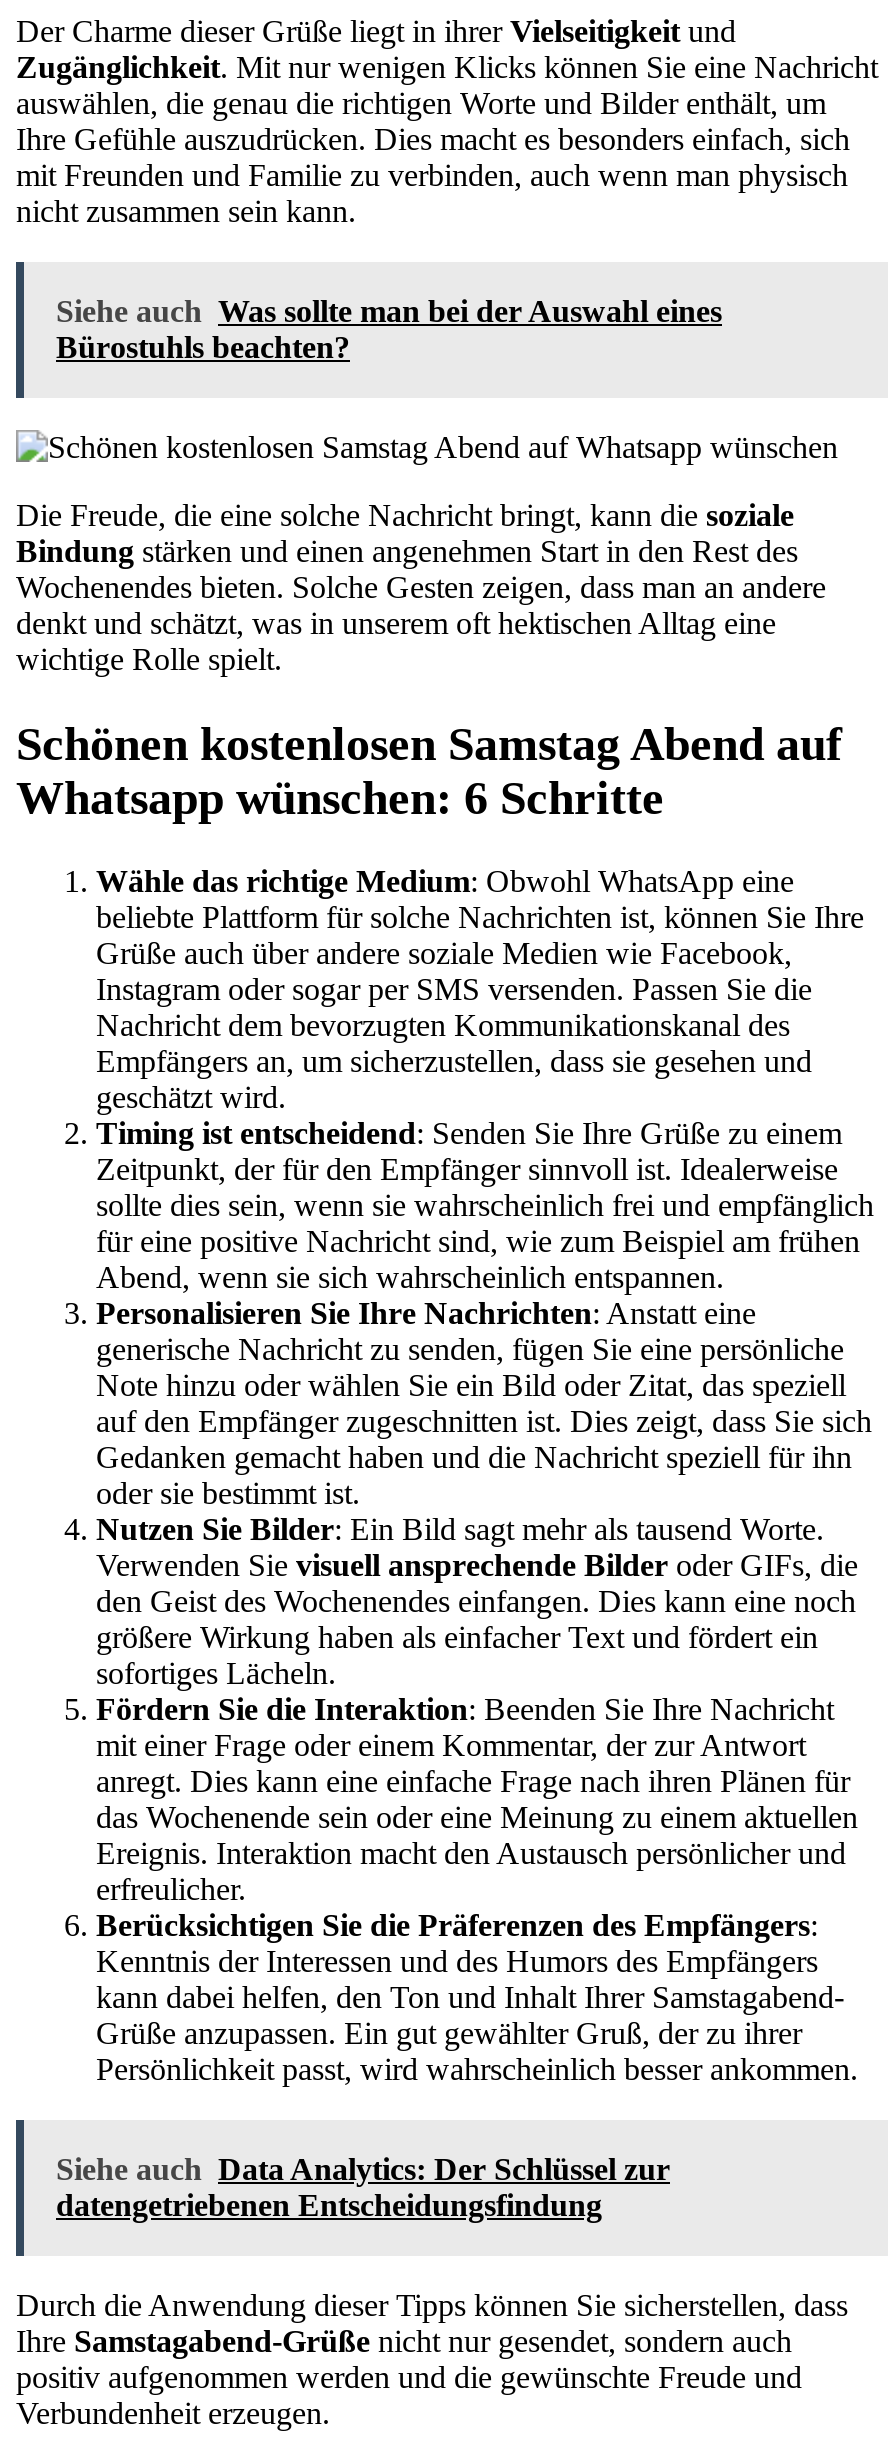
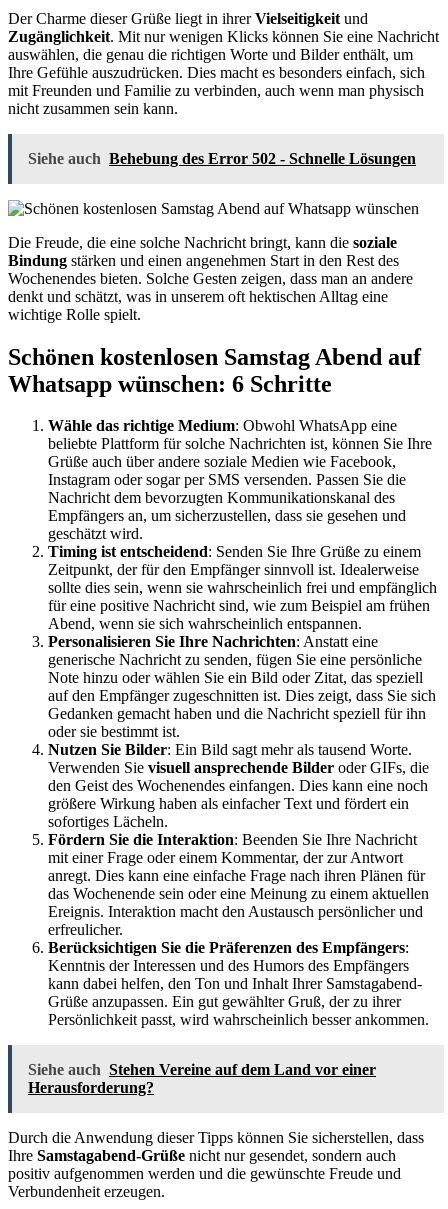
- Siehe auch Was sollte man bei der Auswahl eines
- Bürostuhls beachten?
+ Siehe auch Behebung des Error 502 - Schnelle Lösungen

- Siehe auch Data Analytics: Der Schlüssel zur
- datengetriebenen Entscheidungsfindung
+ Siehe auch Stehen Vereine auf dem Land vor einer
+ Herausforderung?
